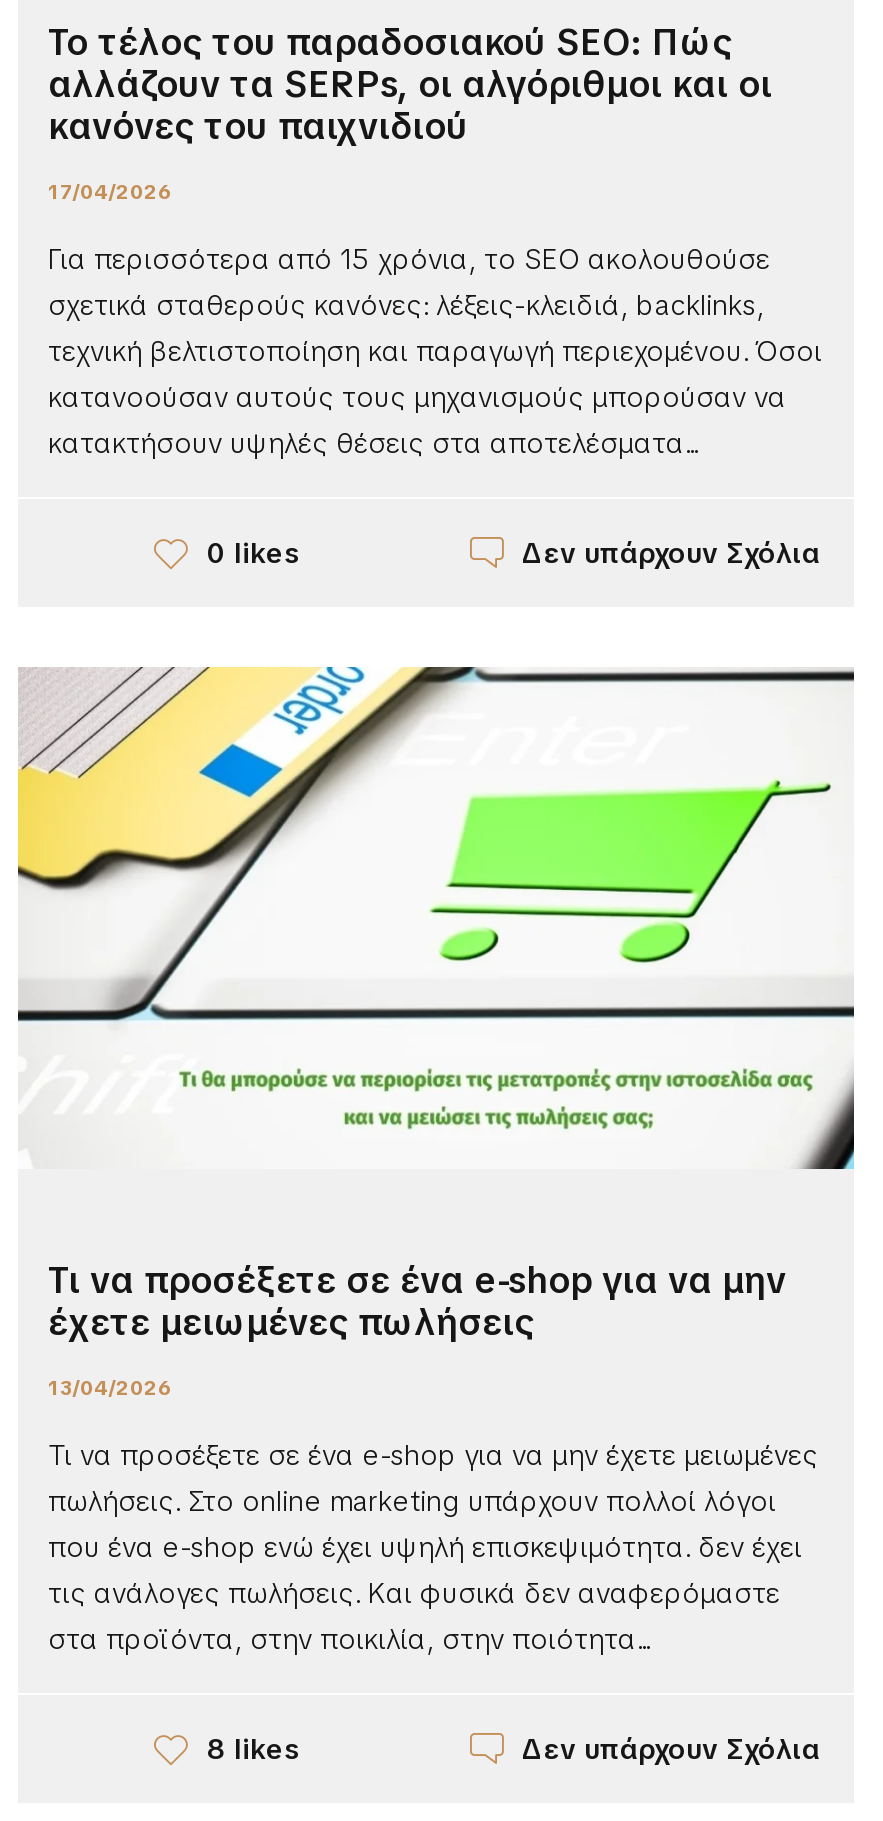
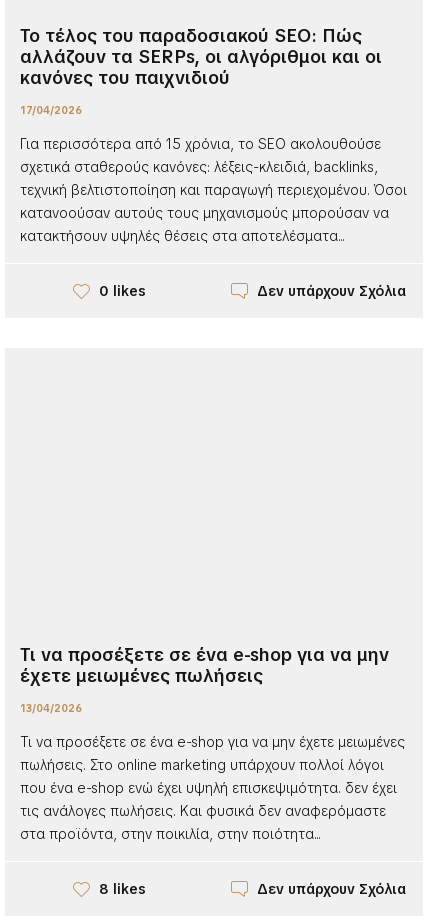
- [image]

- [image]
